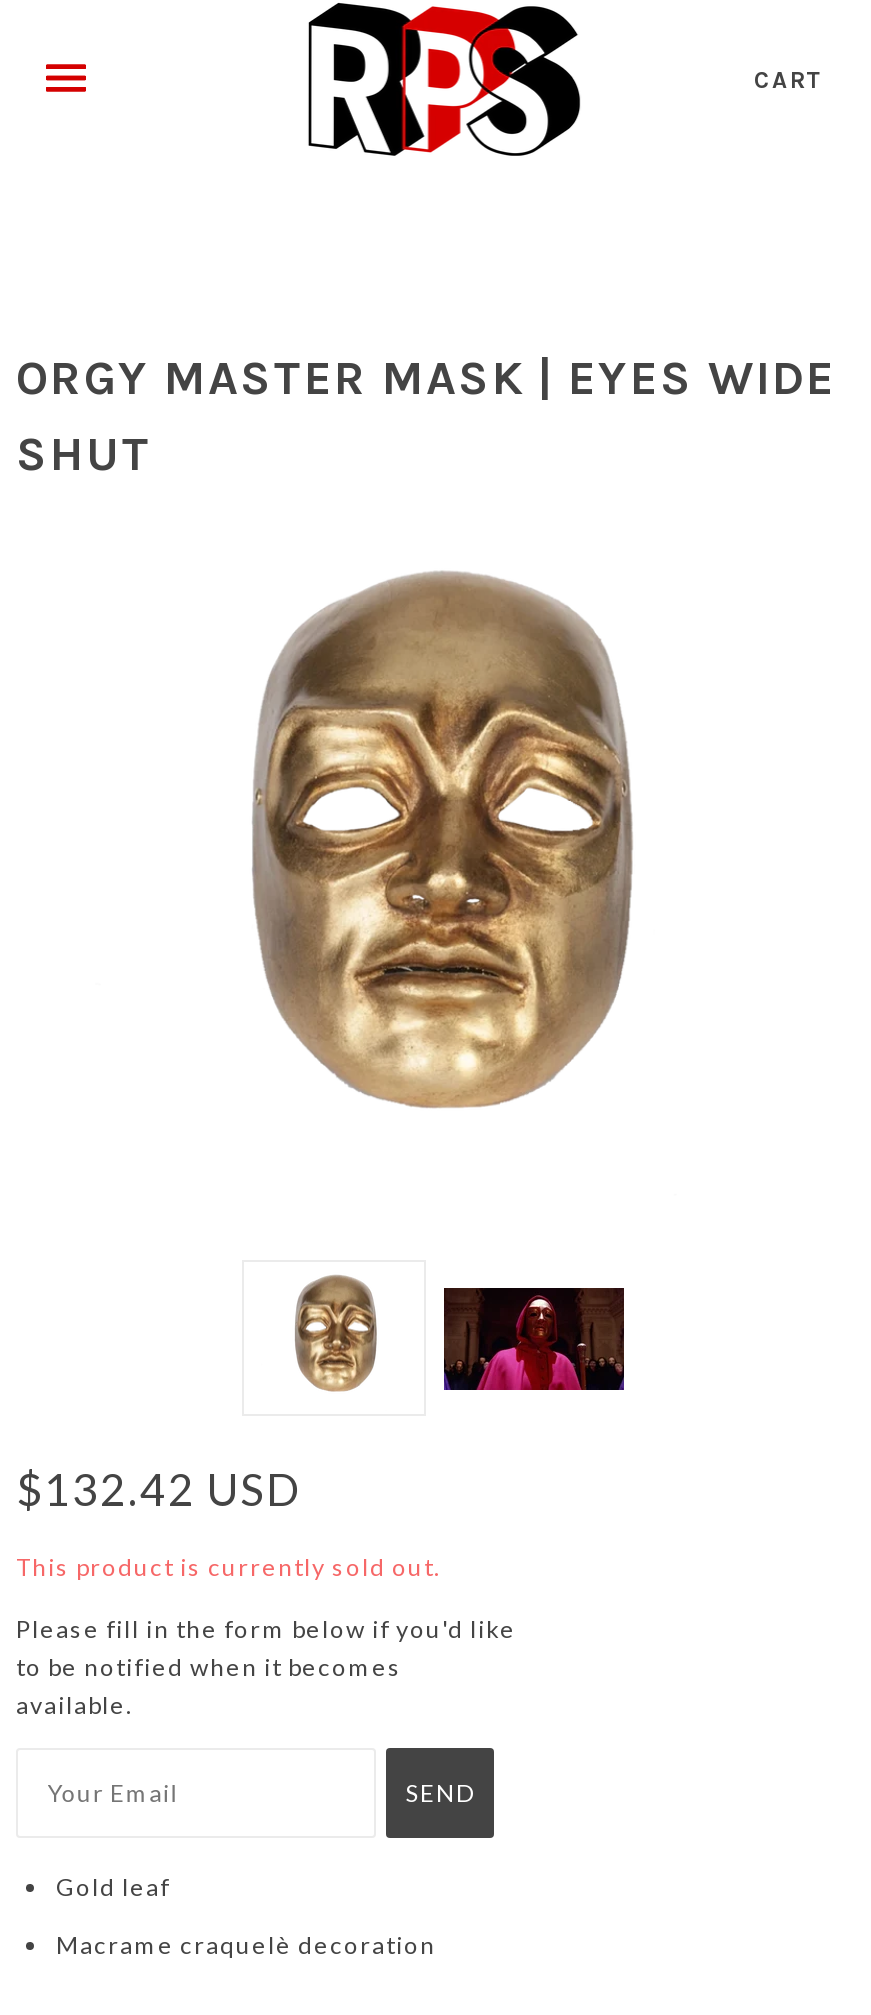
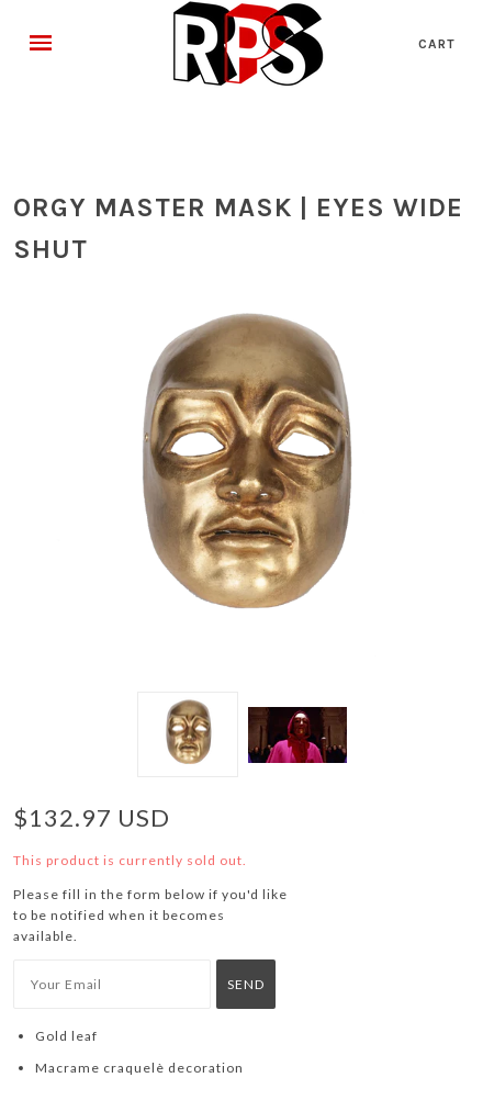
- $132.42 USD
+ $132.97 USD
